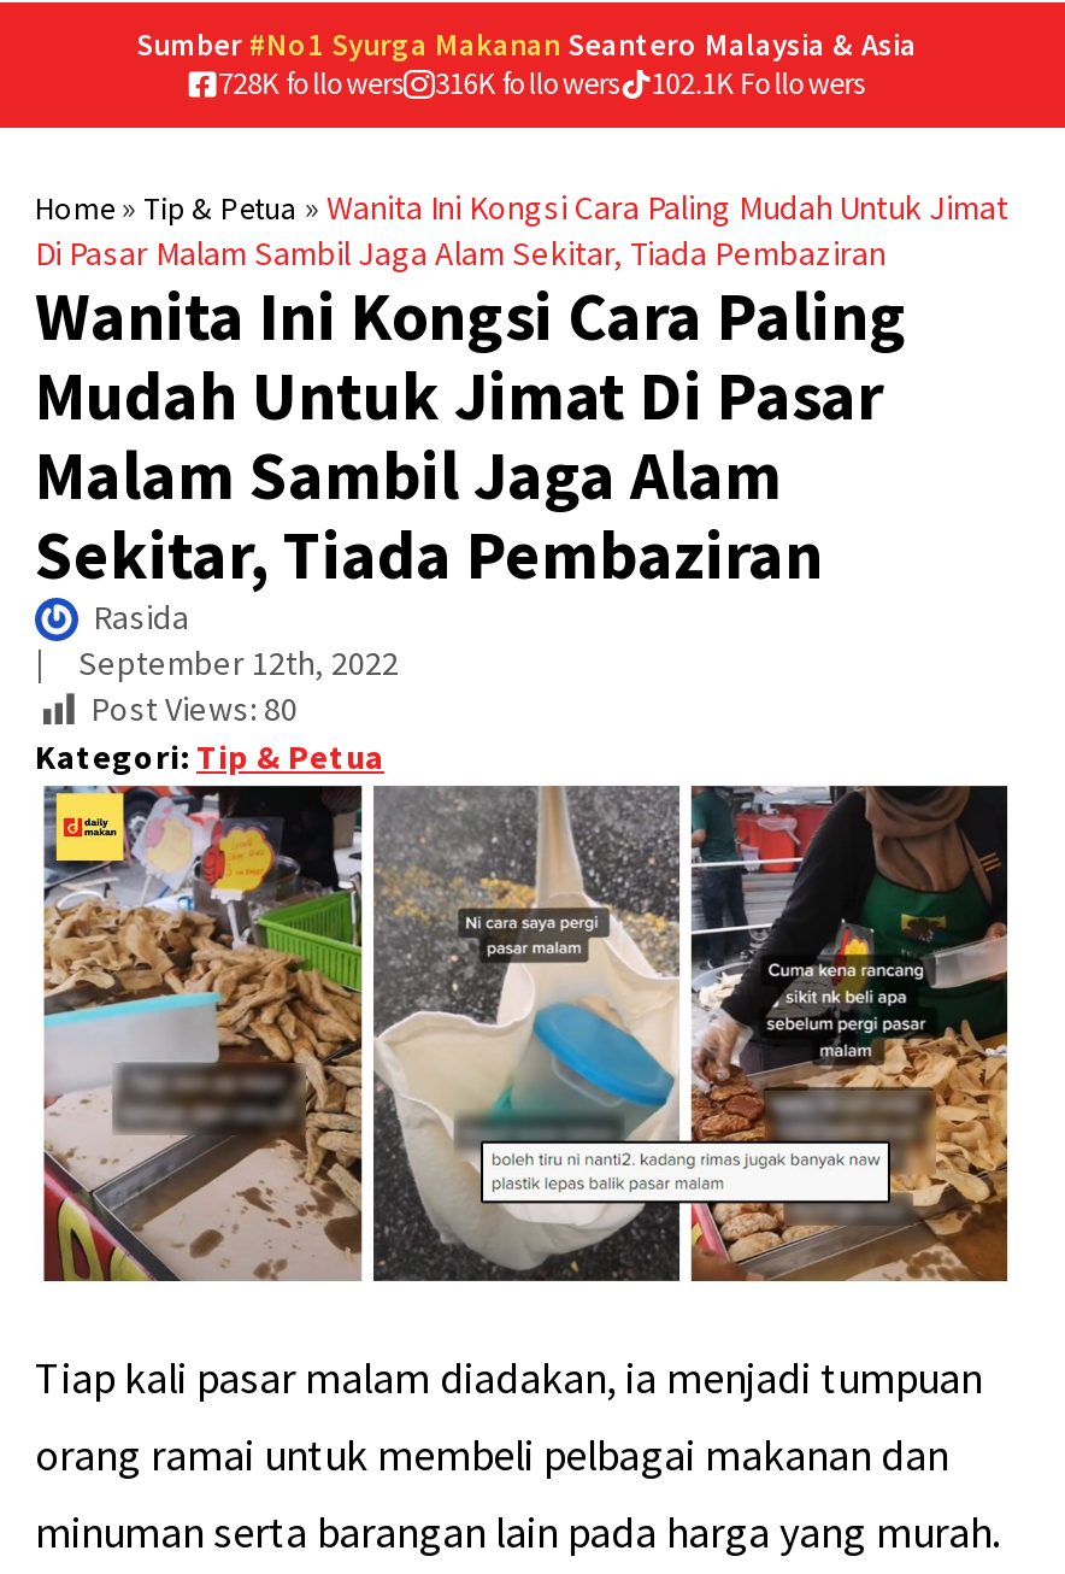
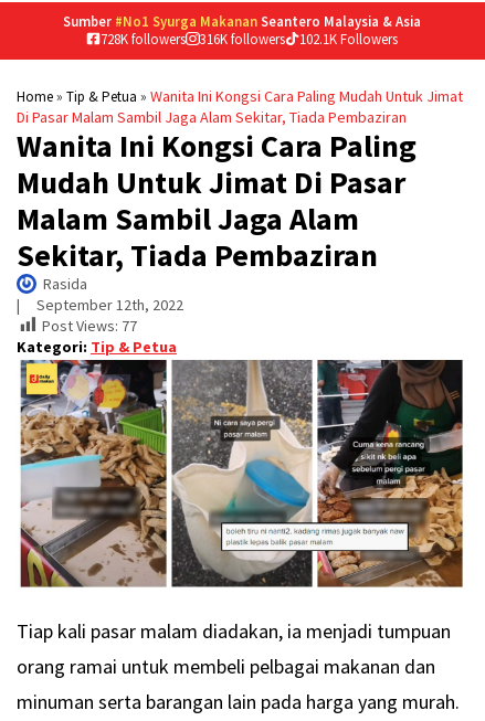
- Post Views: 80
+ Post Views: 77
